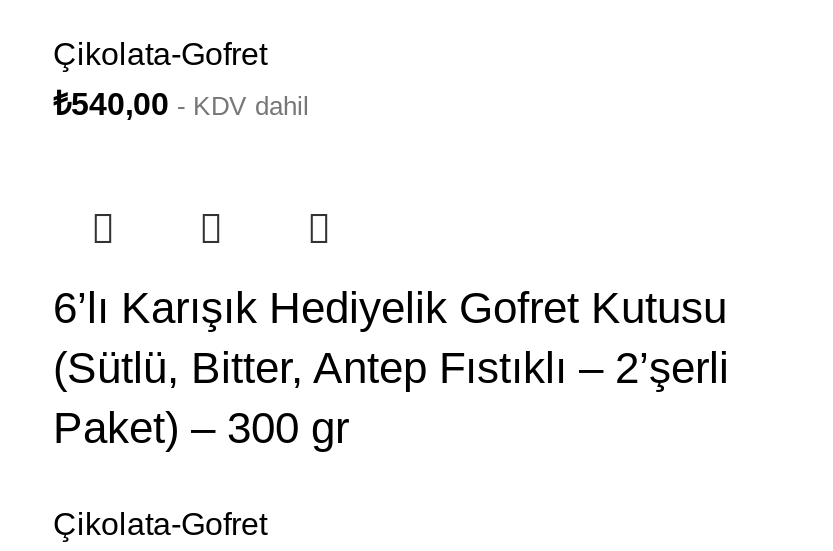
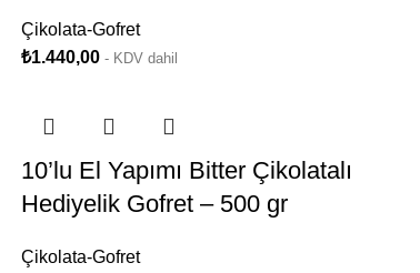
- ₺540,00 - KDV dahil
+ ₺1.440,00 - KDV dahil

- 6’lı Karışık Hediyelik Gofret Kutusu
- (Sütlü, Bitter, Antep Fıstıklı – 2’şerli
- Paket) – 300 gr
+ 10’lu El Yapımı Bitter Çikolatalı
+ Hediyelik Gofret – 500 gr
